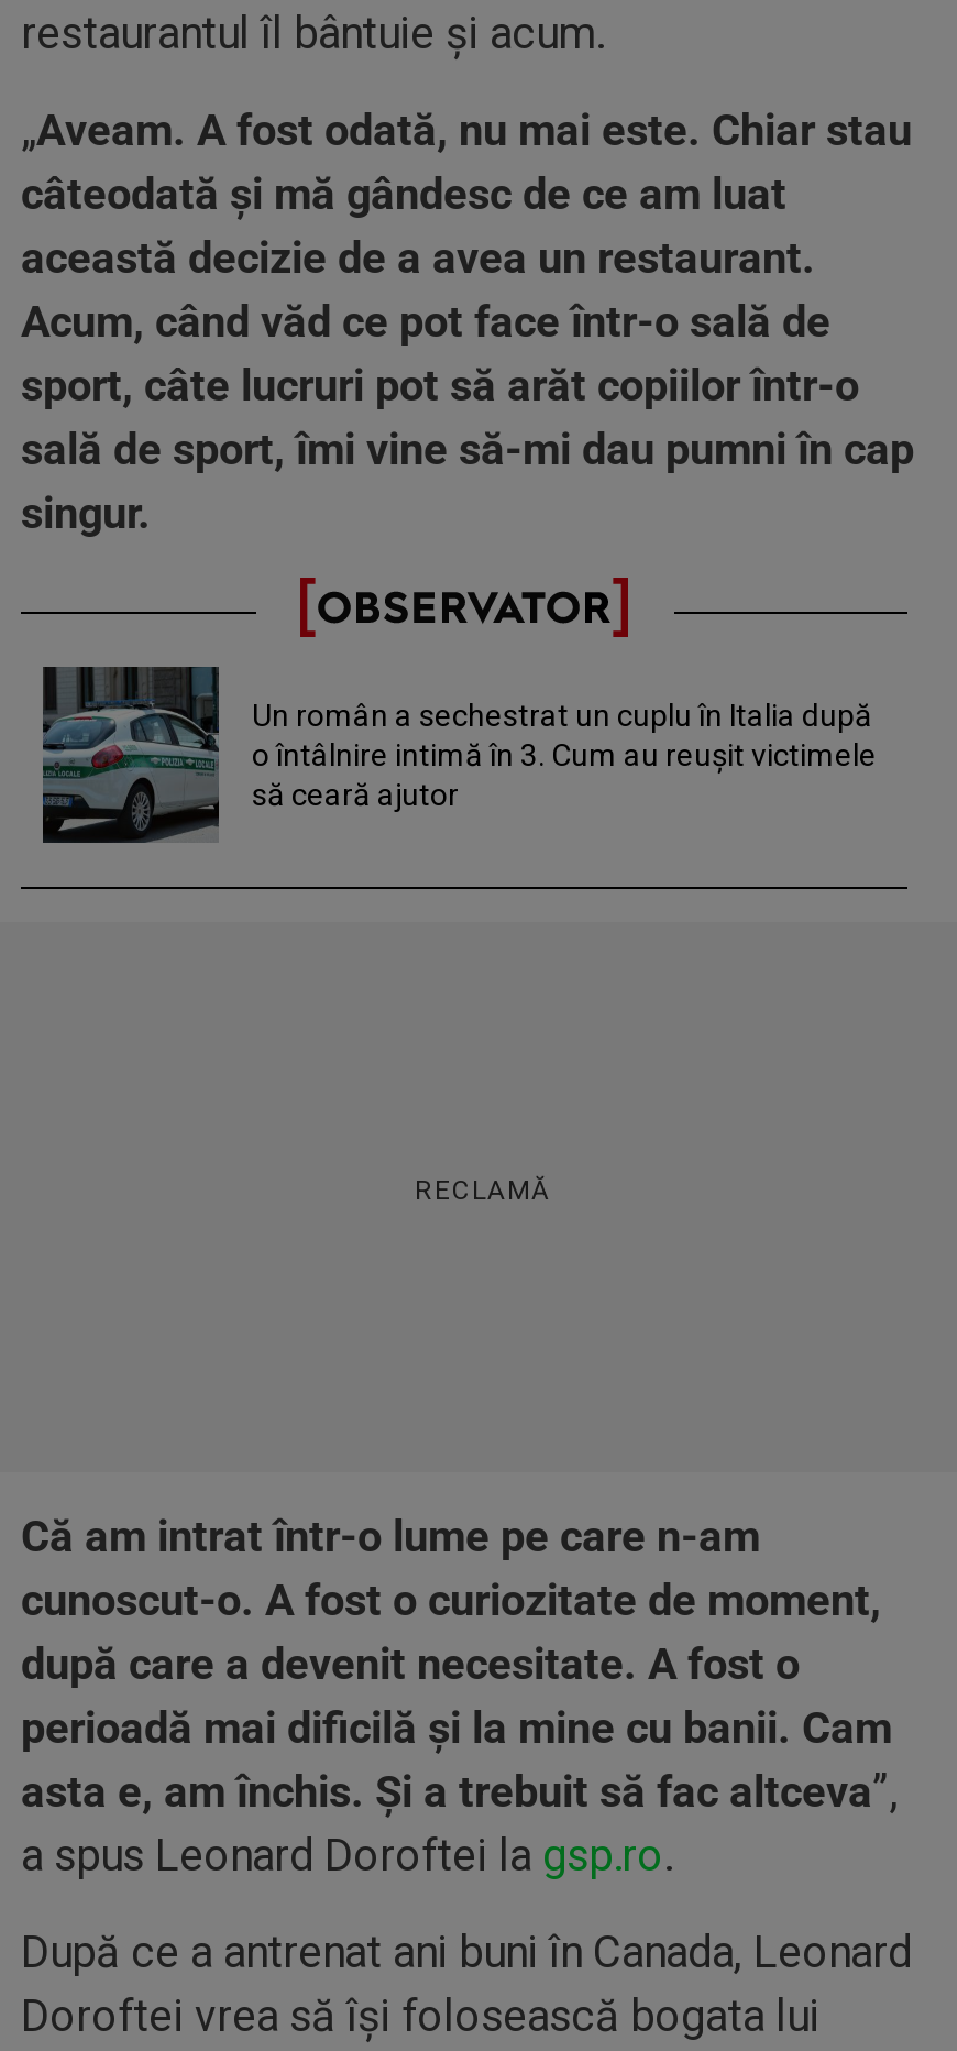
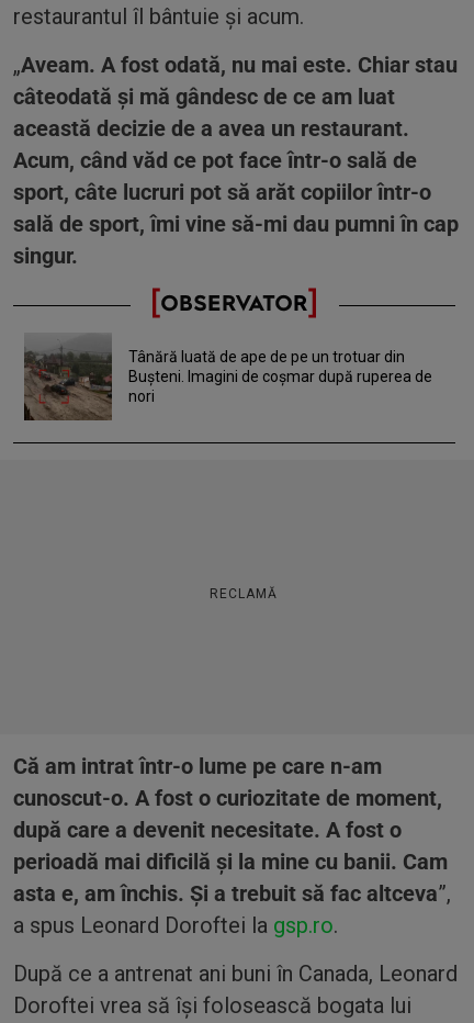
- [image]
- Un român a sechestrat un cuplu în Italia după
- o întâlnire intimă în 3. Cum au reuşit victimele
- să ceară ajutor
+ [image]
+ Tânără luată de ape de pe un trotuar din
+ Buşteni. Imagini de coşmar după ruperea de
+ nori
